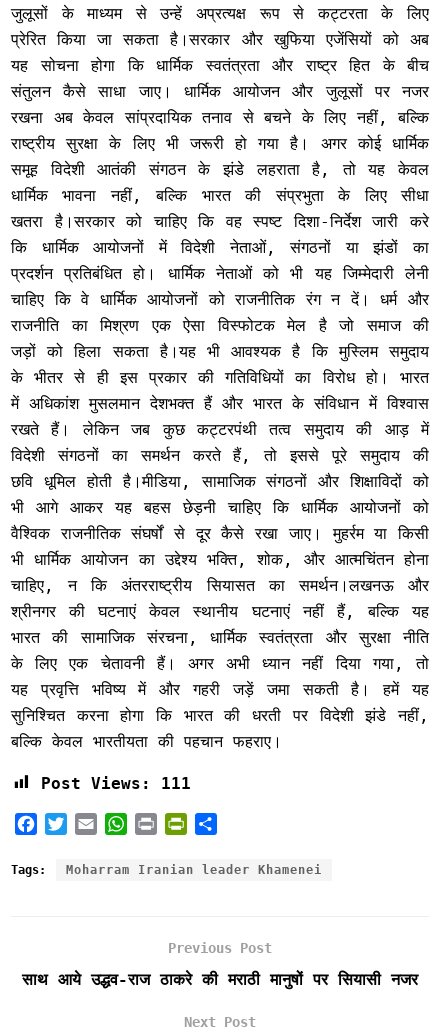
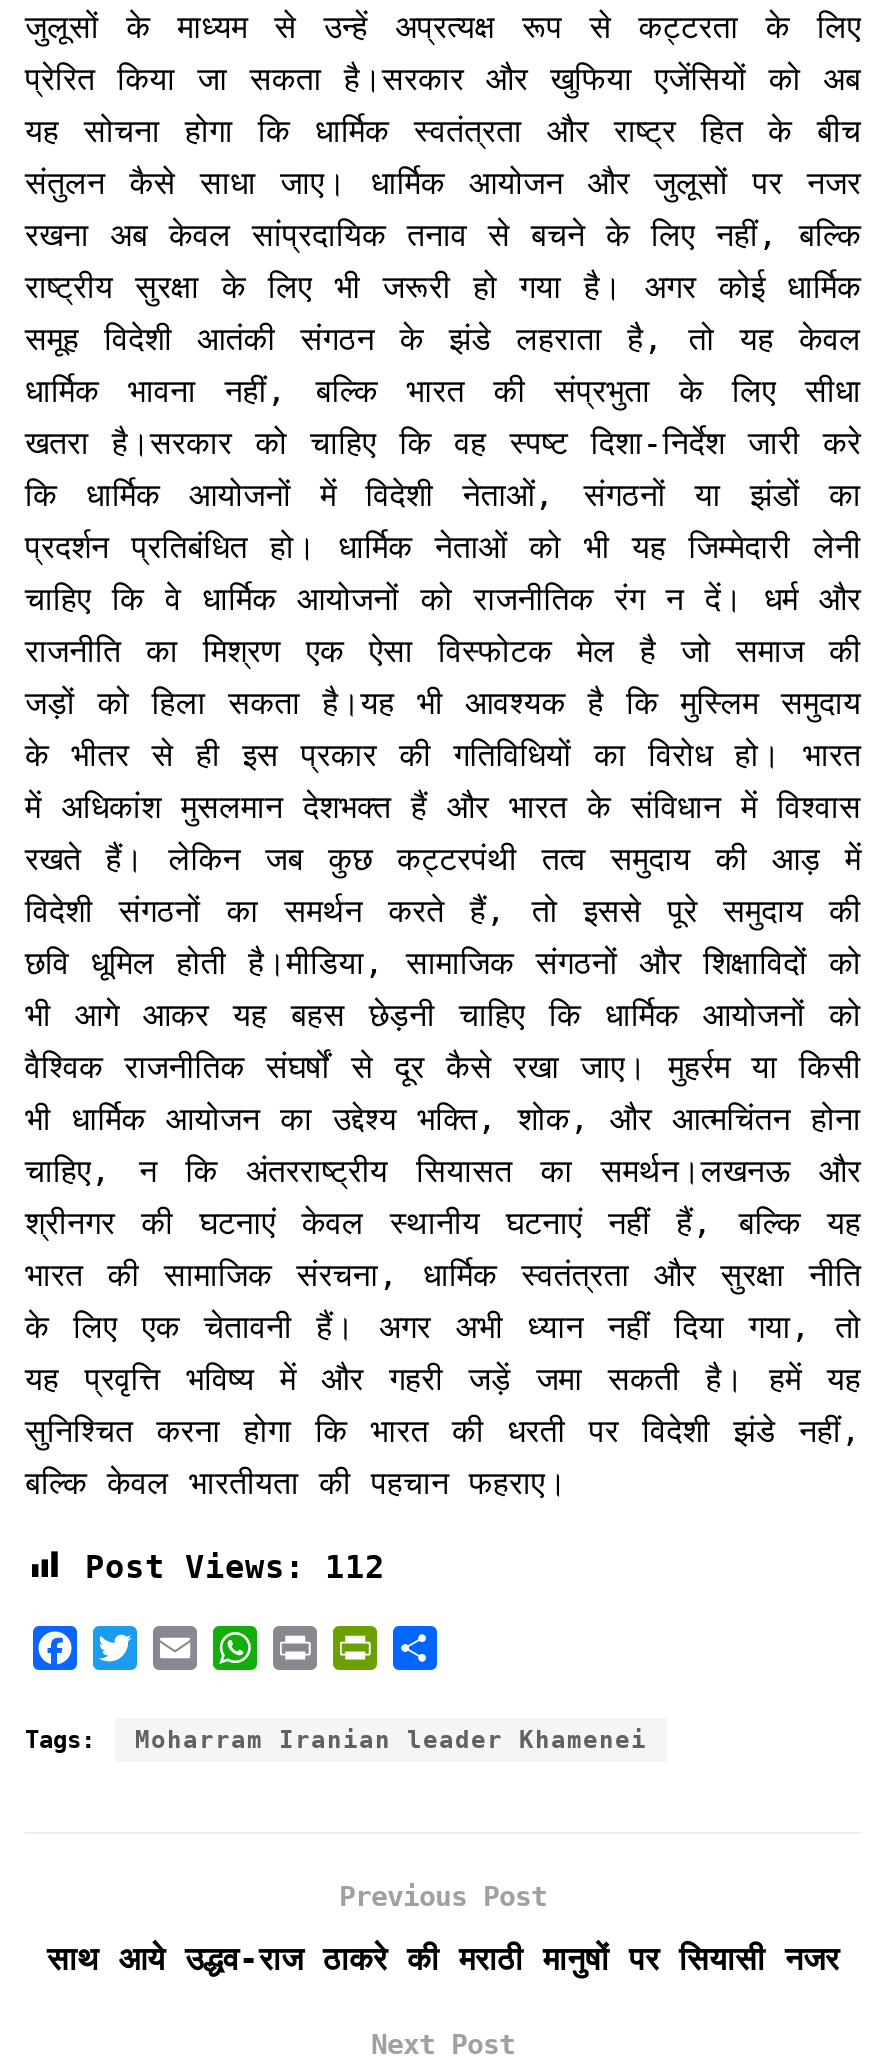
- Post Views: 111
+ Post Views: 112
